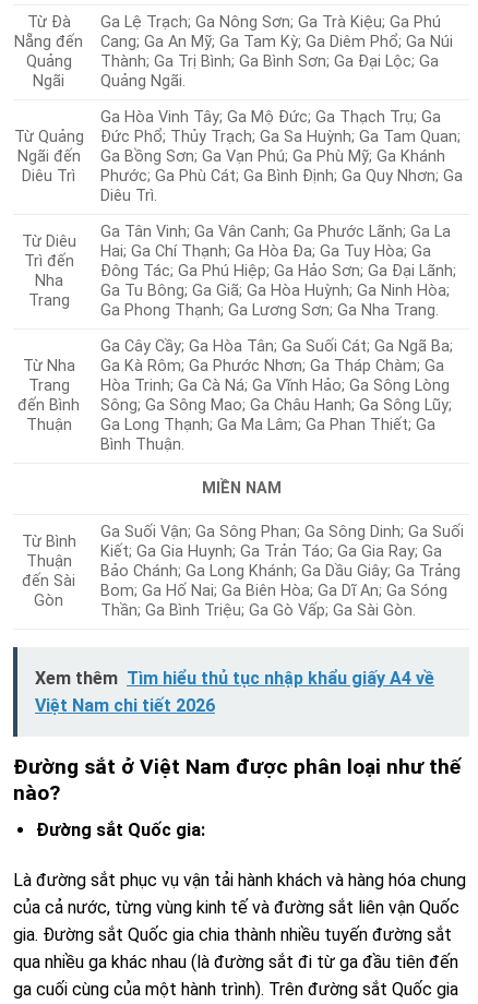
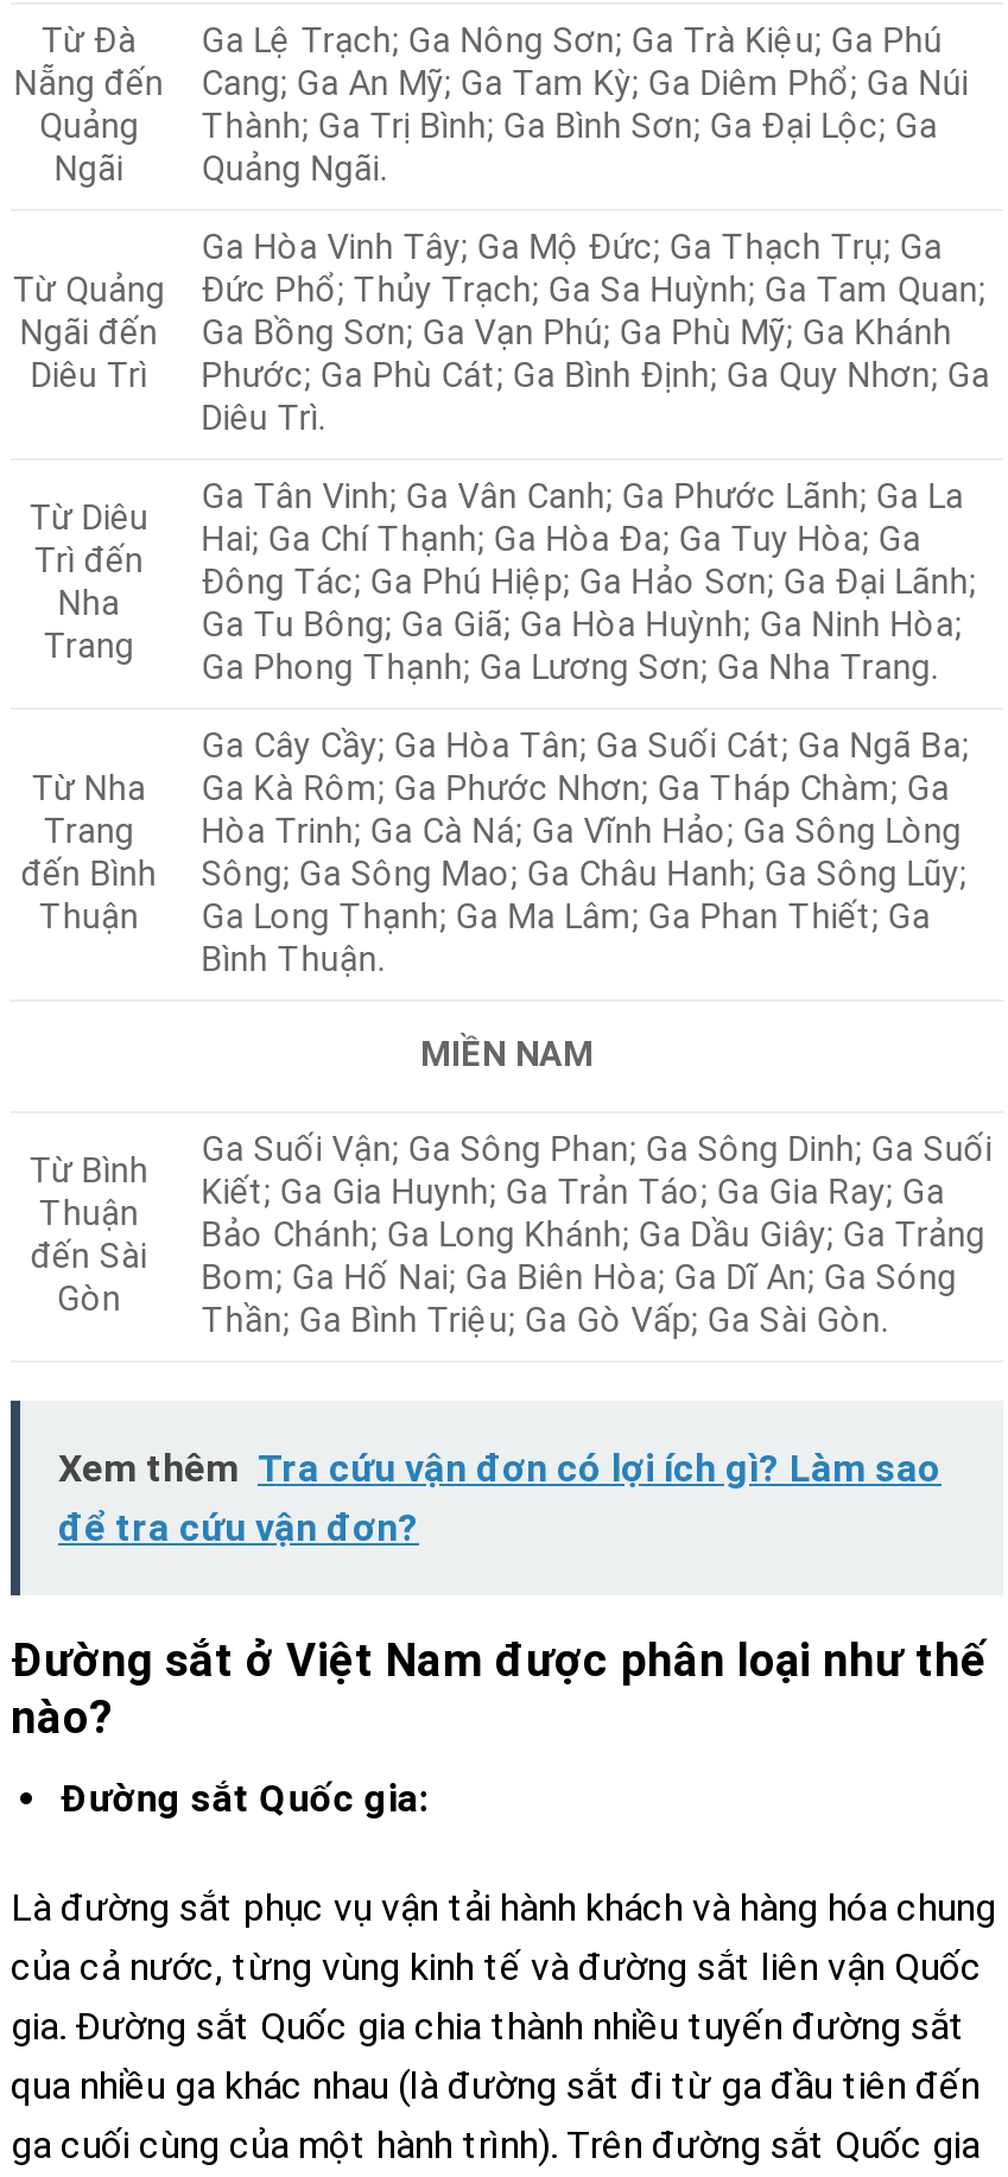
- Xem thêm Tìm hiểu thủ tục nhập khẩu giấy A4 về
- Việt Nam chi tiết 2026
+ Xem thêm Tra cứu vận đơn có lợi ích gì? Làm sao
+ để tra cứu vận đơn?
